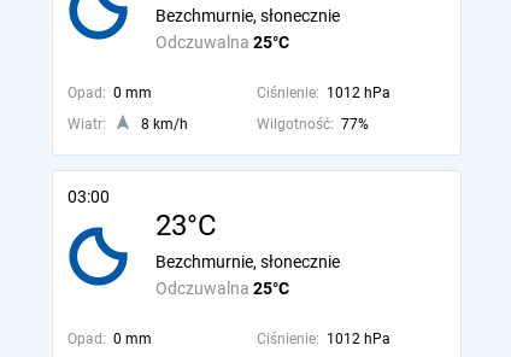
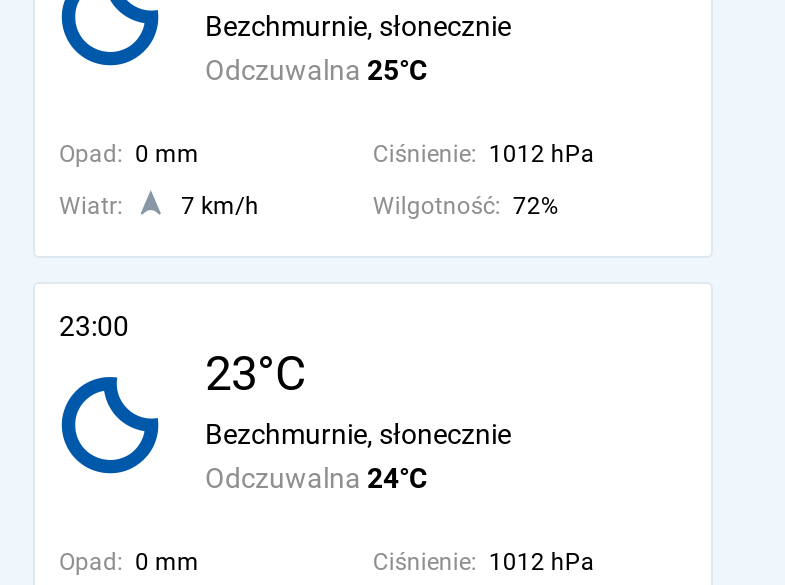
- 8 km/h
+ 7 km/h

- Wilgotność: 77%
+ Wilgotność: 72%

- 03:00
+ 23:00

- Odczuwalna 25°C
+ Odczuwalna 24°C
